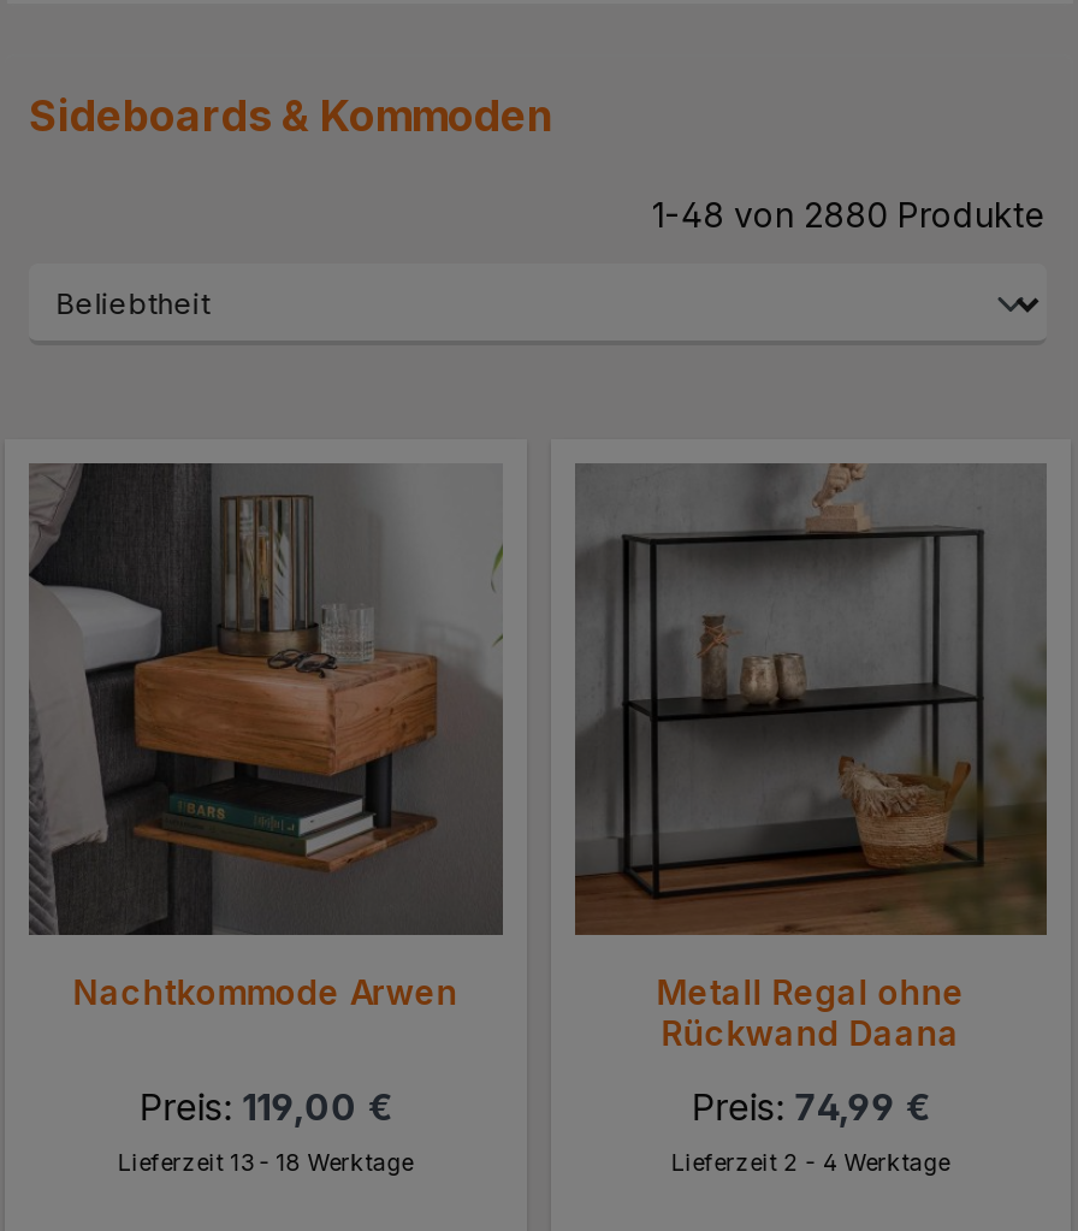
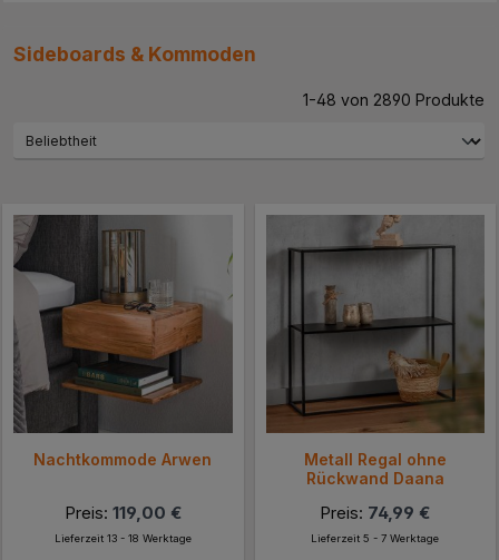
- 1-48 von 2880 Produkte
+ 1-48 von 2890 Produkte

- Lieferzeit 2 - 4 Werktage
+ Lieferzeit 5 - 7 Werktage
